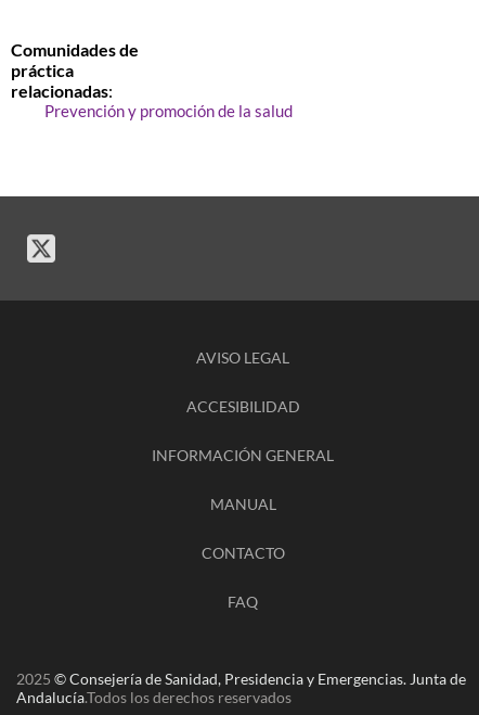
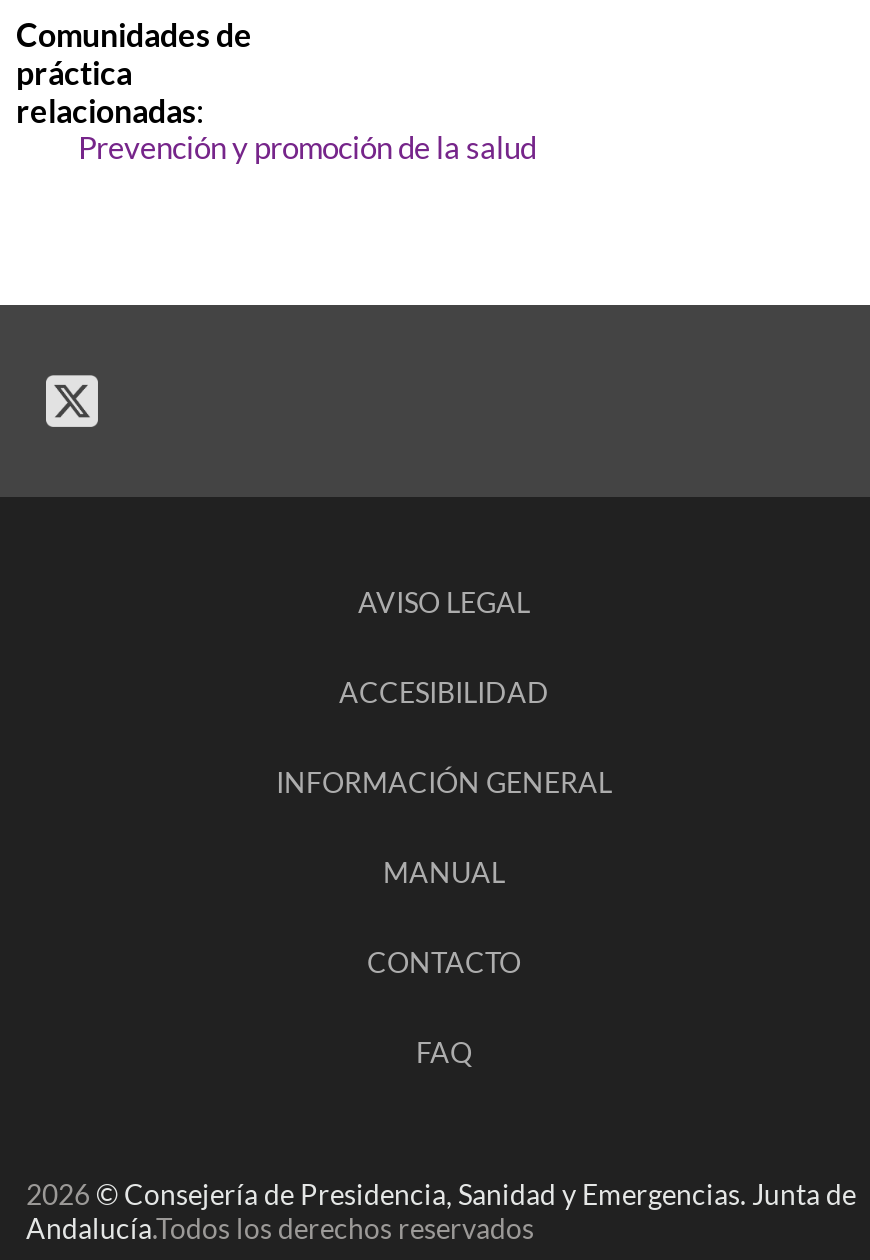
- 2025 © Consejería de Sanidad, Presidencia y Emergencias. Junta de
+ 2026 © Consejería de Presidencia, Sanidad y Emergencias. Junta de
